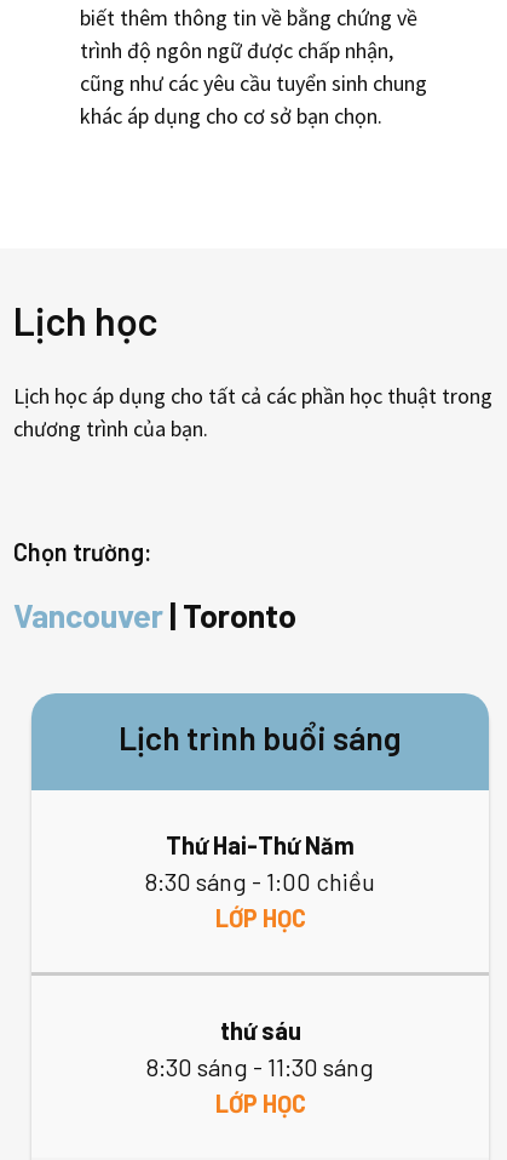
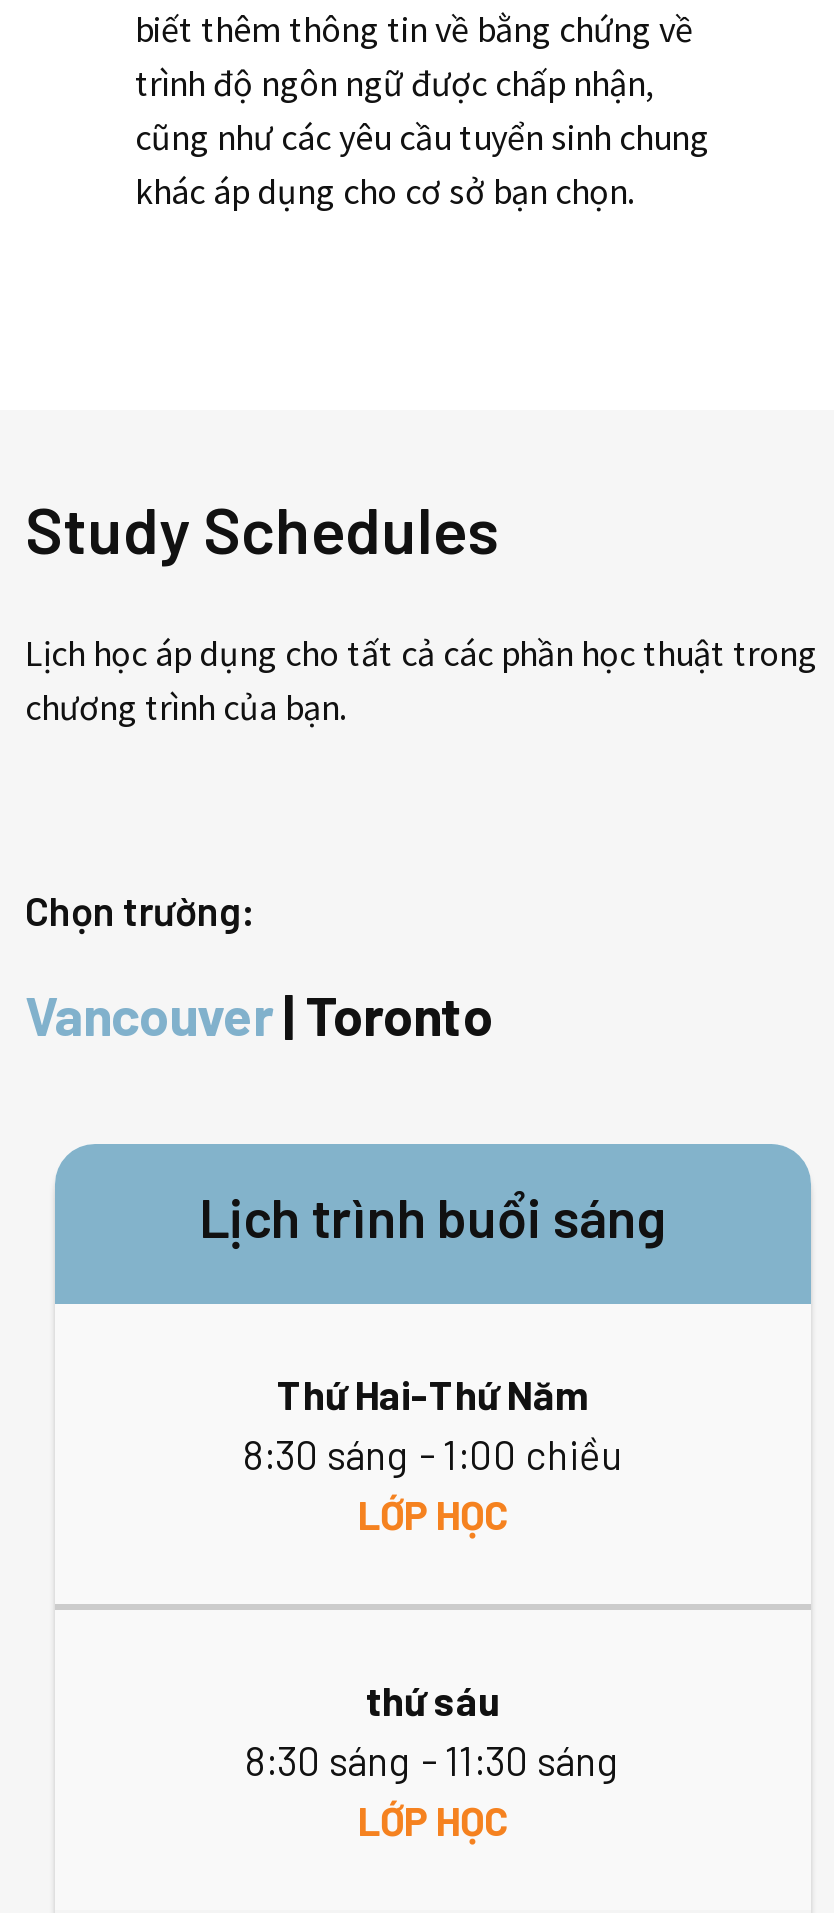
- Lịch học
+ Study Schedules
